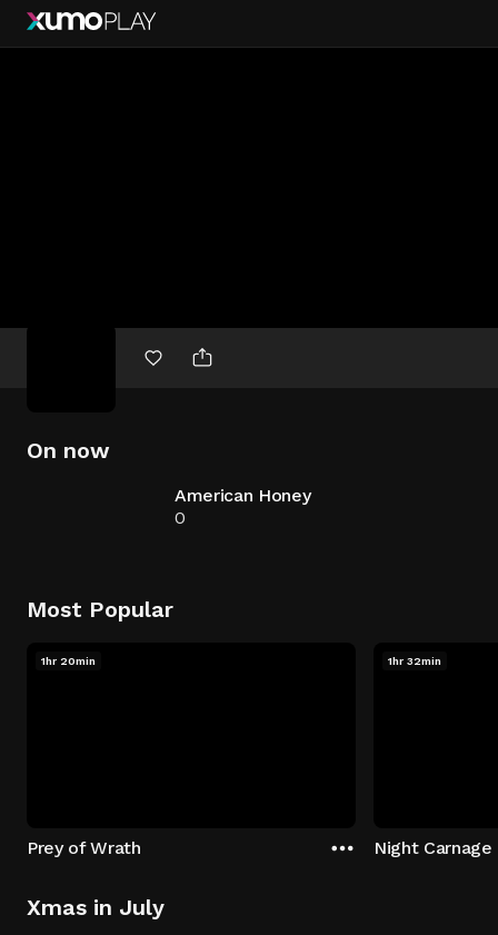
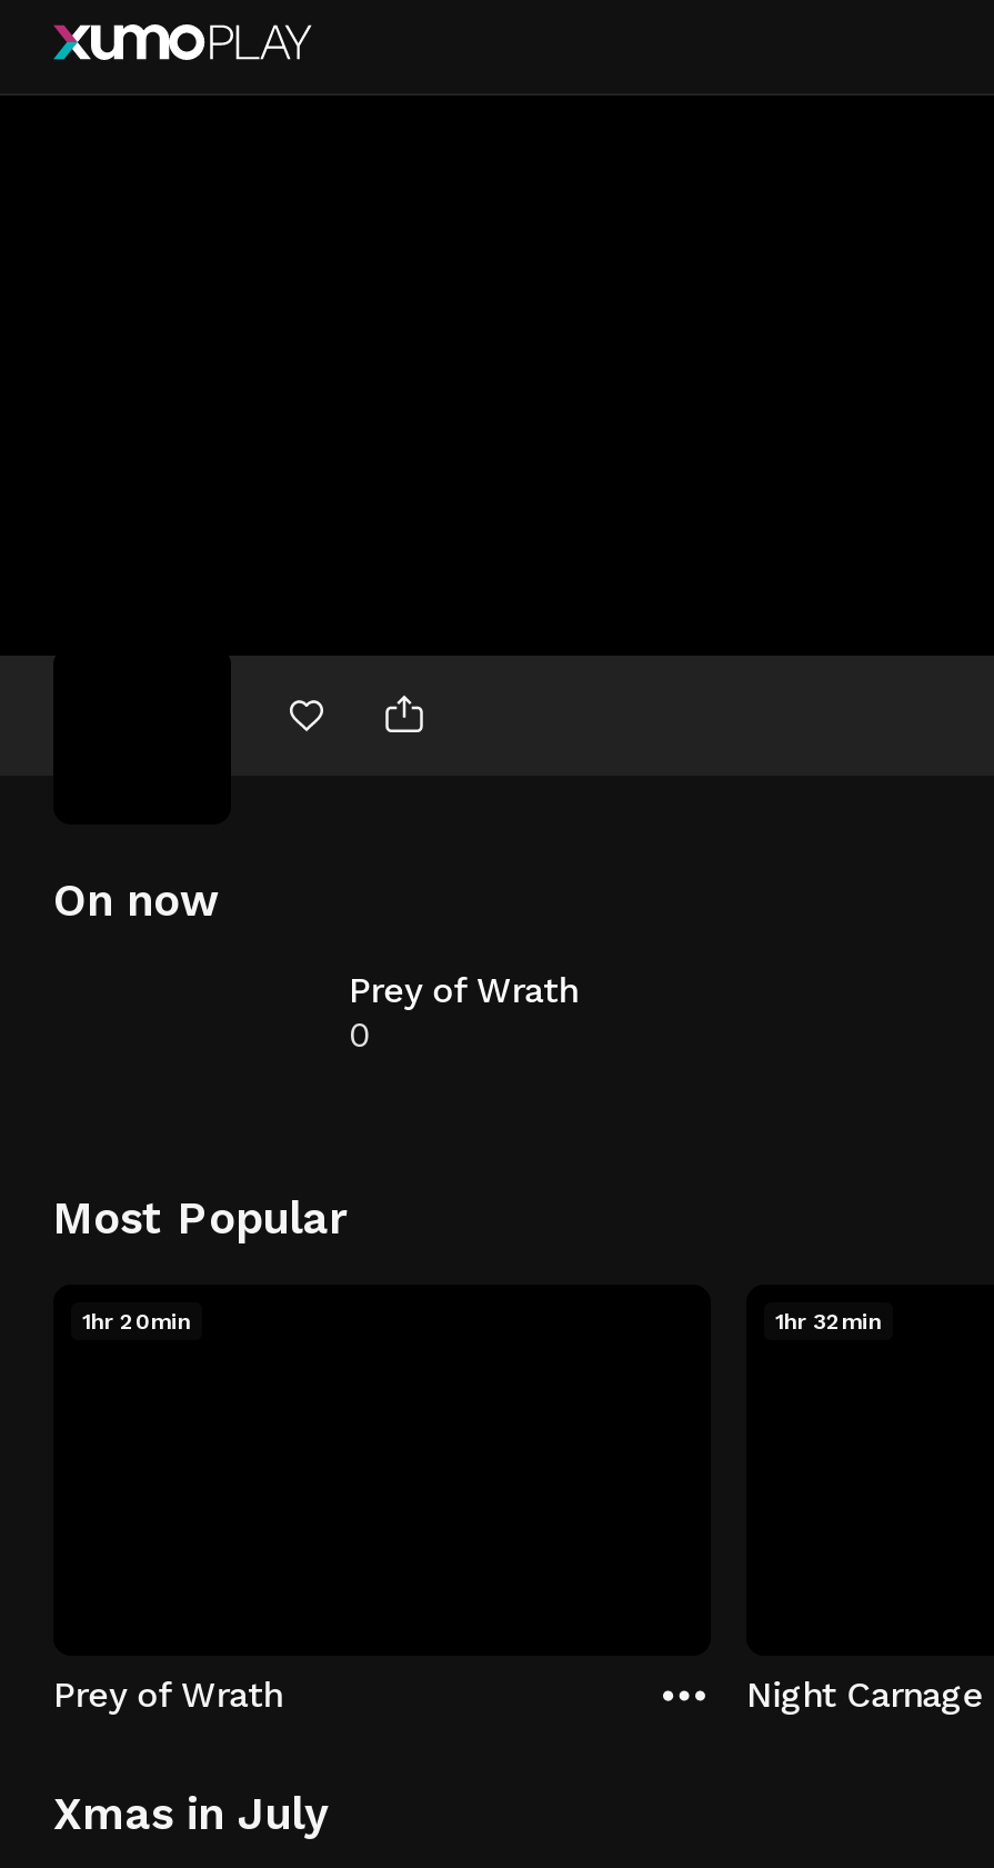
- American Honey
+ Prey of Wrath
